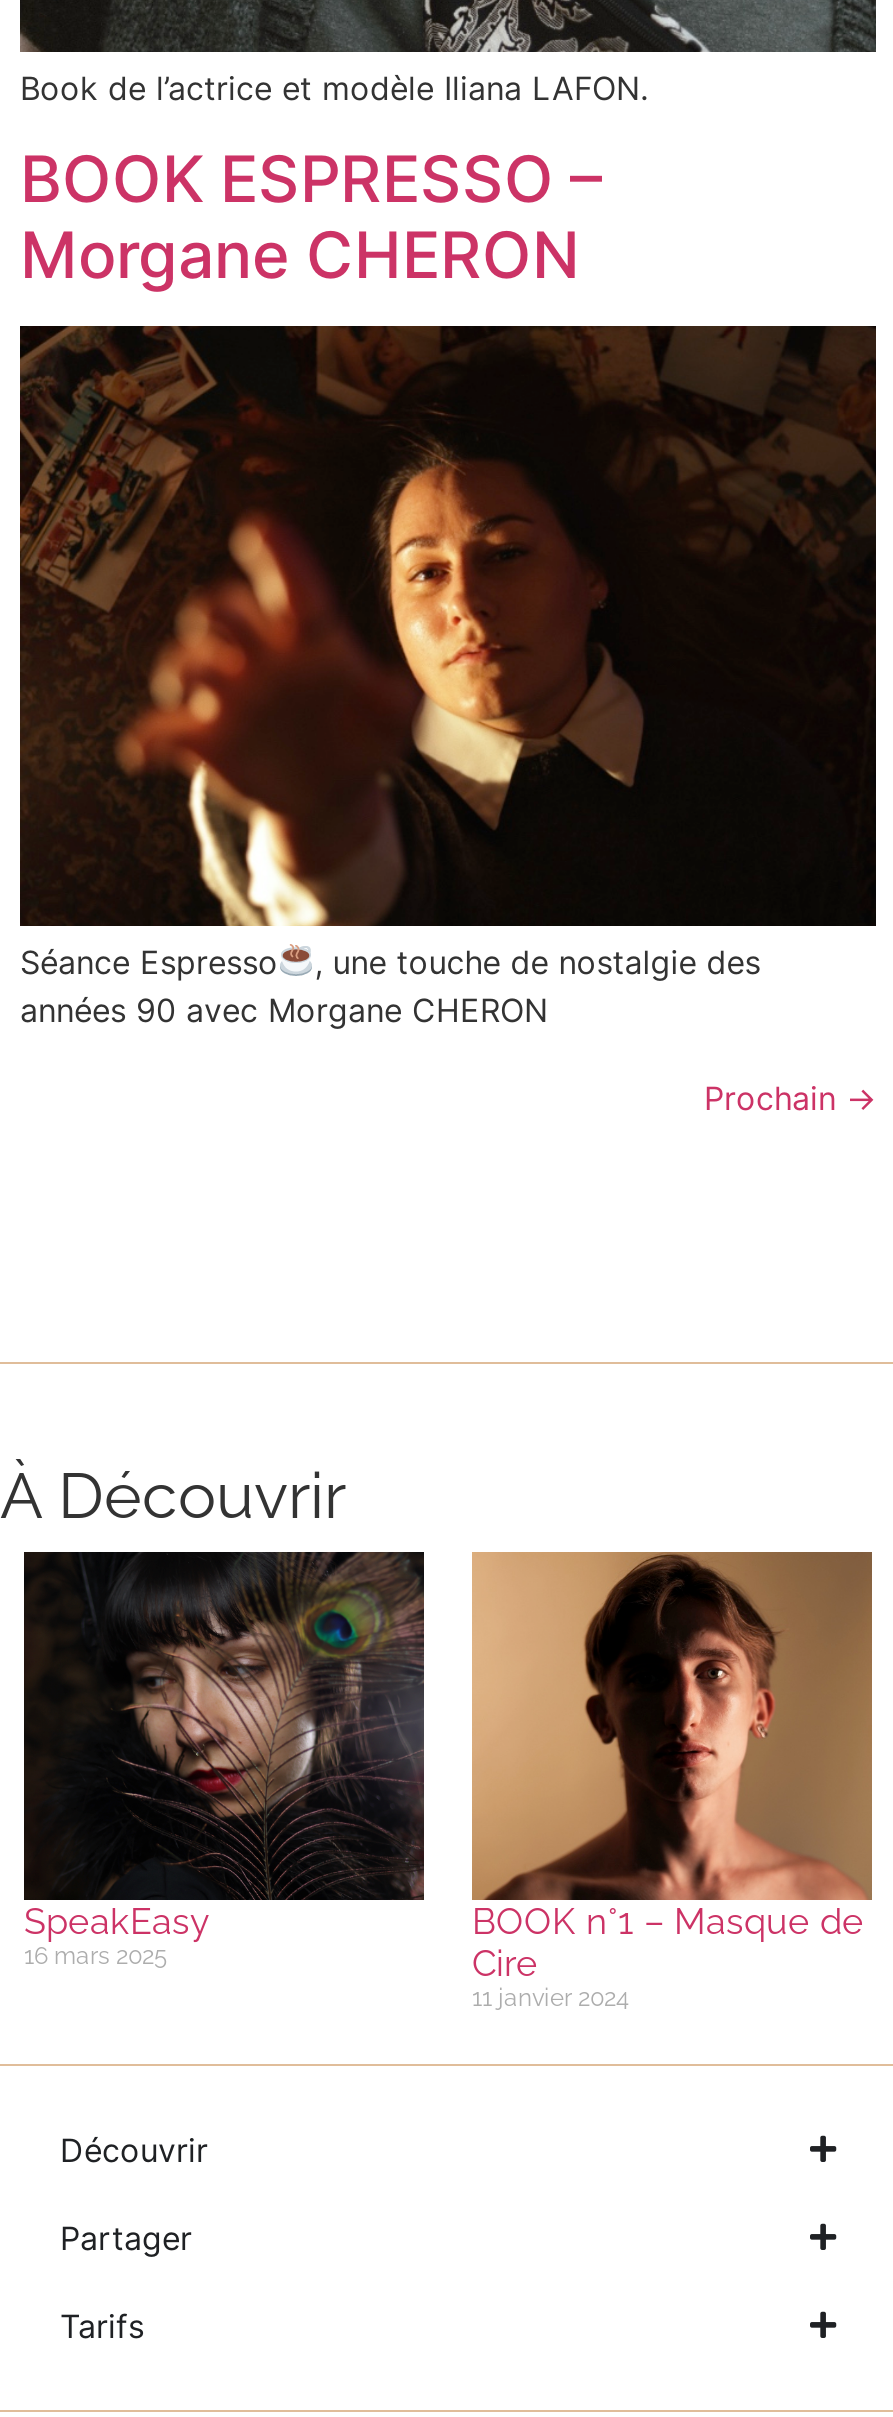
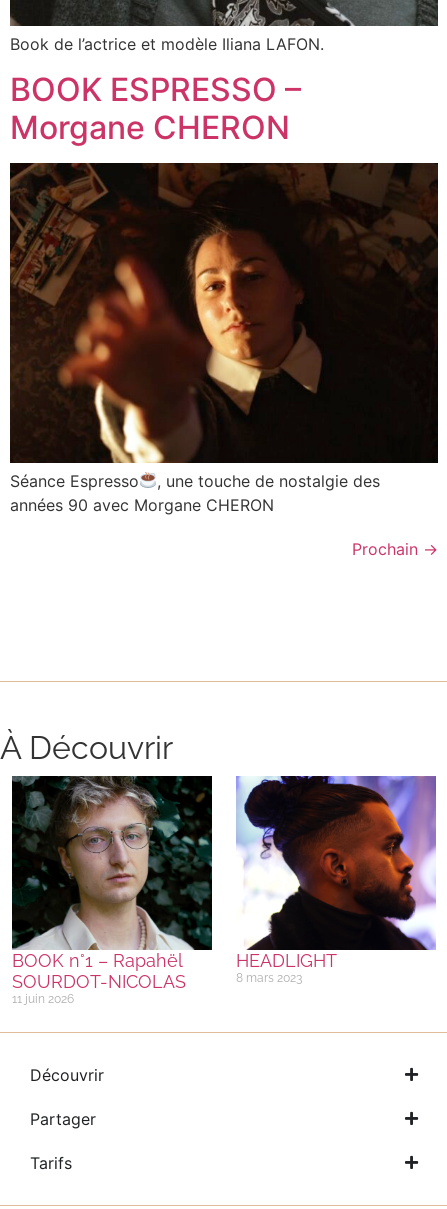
- [image]
- SpeakEasy
- 16 mars 2025
+ [image]
+ BOOK n°1 – Rapahël
+ SOURDOT-NICOLAS
+ 11 juin 2026

- [image]
- BOOK n°1 – Masque de
- Cire
- 11 janvier 2024
+ [image]
+ HEADLIGHT
+ 8 mars 2023
